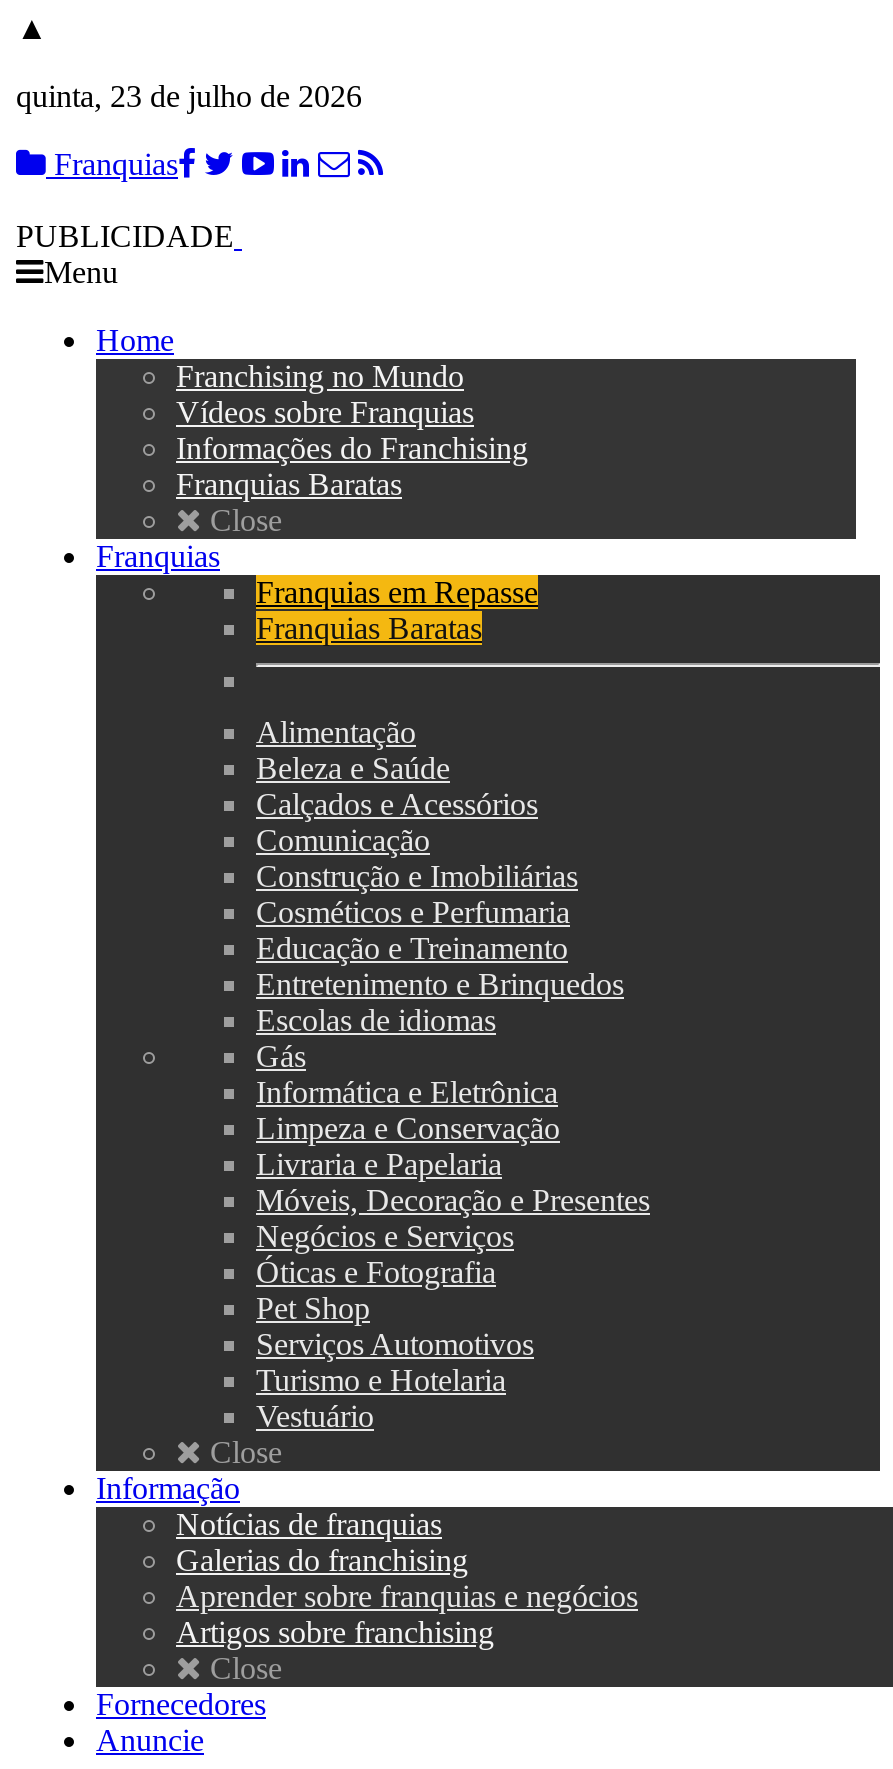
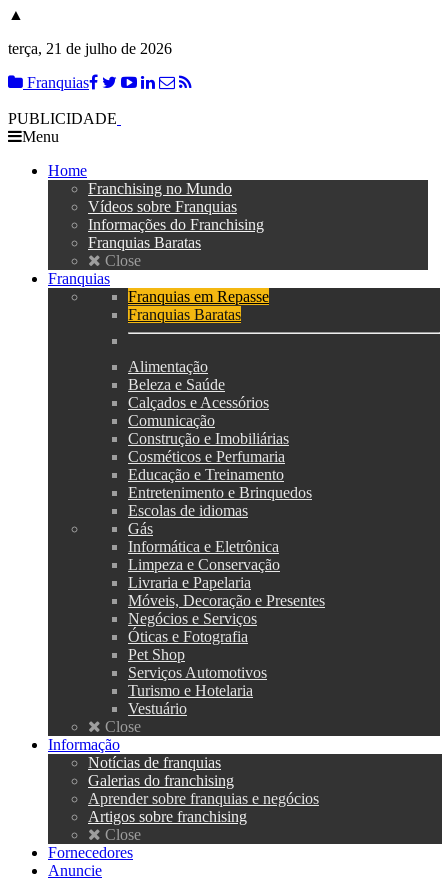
- quinta, 23 de julho de 2026
+ terça, 21 de julho de 2026
